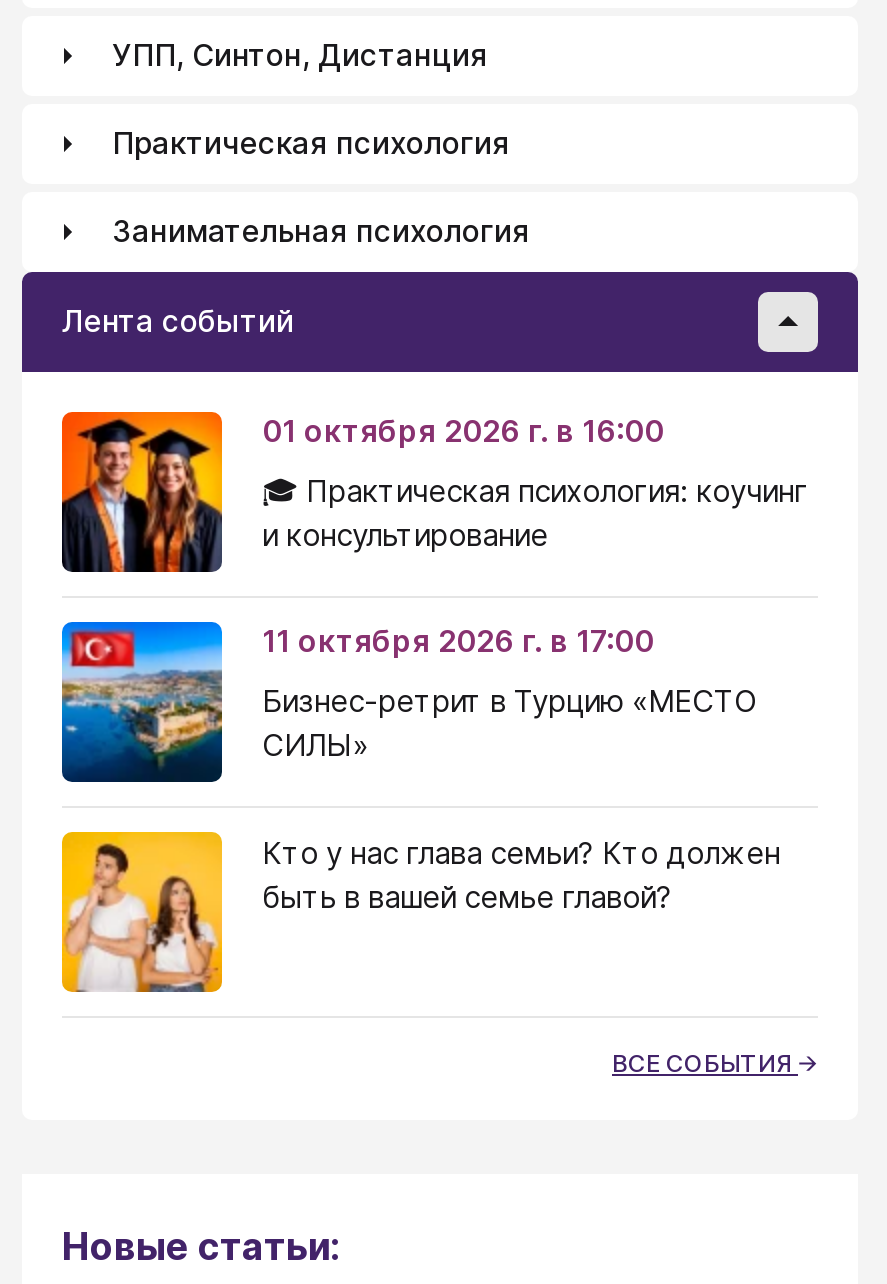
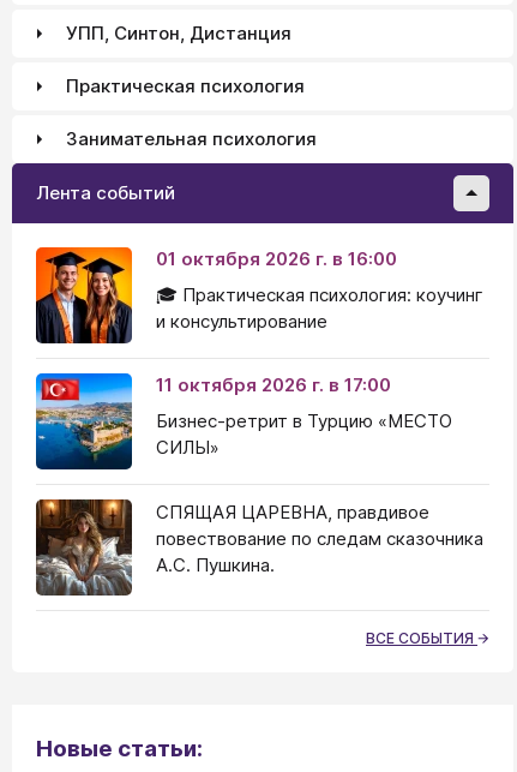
- [image]
- Кто у нас глава семьи? Кто должен
- быть в вашей семье главой?
+ [image]
+ СПЯЩАЯ ЦАРЕВНА, правдивое
+ повествование по следам сказочника
+ А.С. Пушкина.
